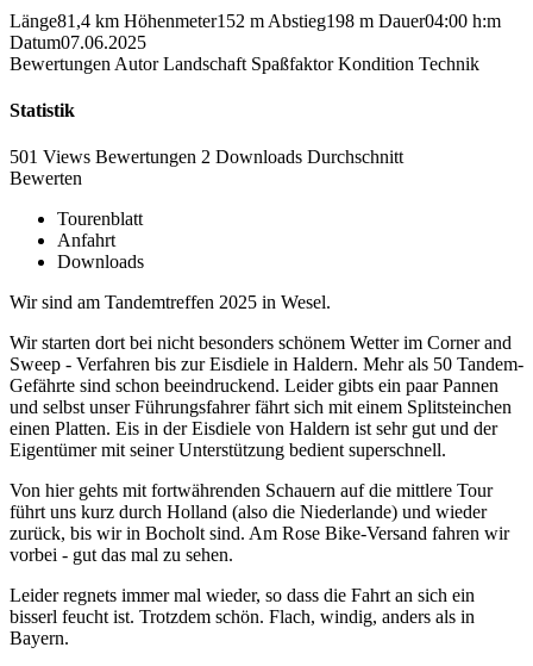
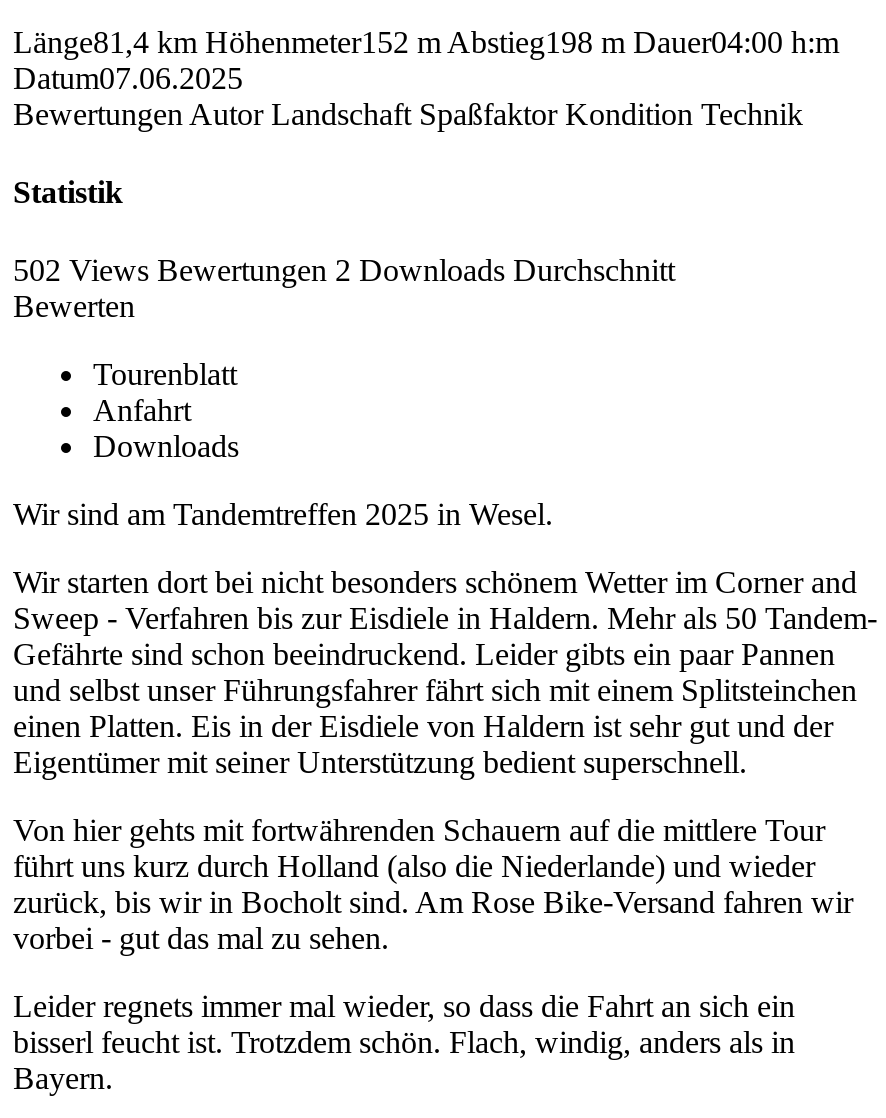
- 501 Views Bewertungen 2 Downloads Durchschnitt
+ 502 Views Bewertungen 2 Downloads Durchschnitt
